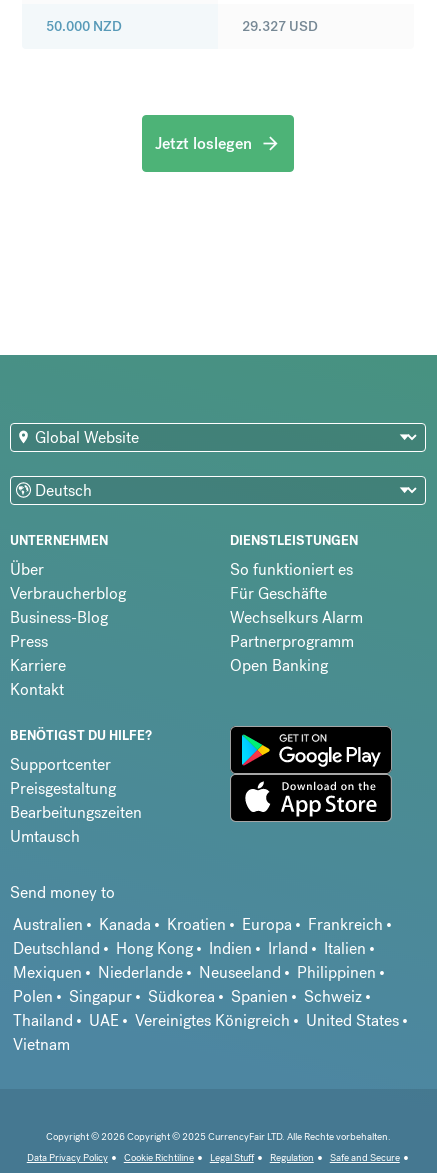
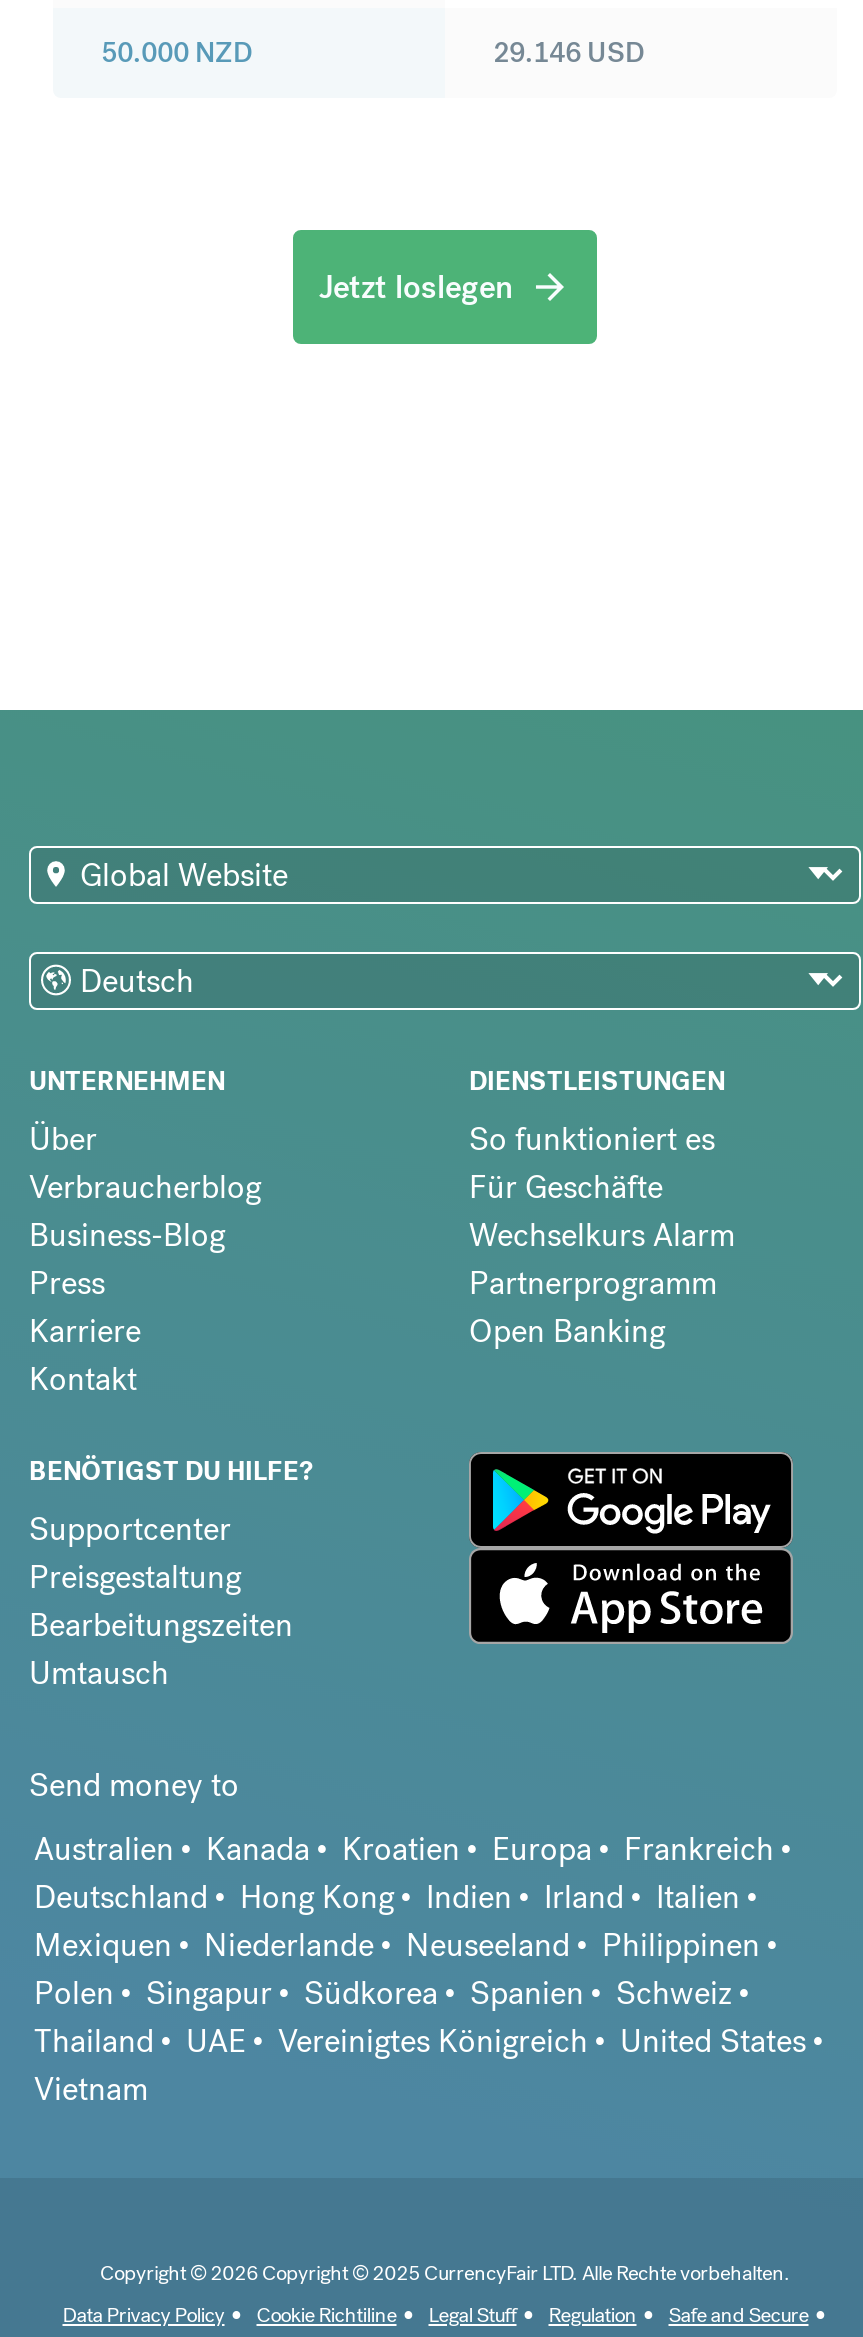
- 29.327 USD
+ 29.146 USD
